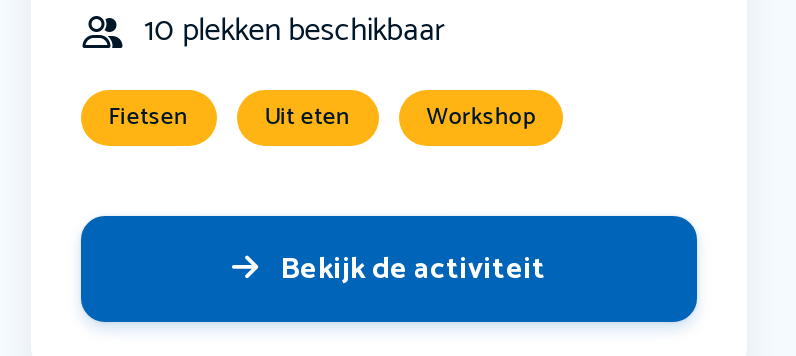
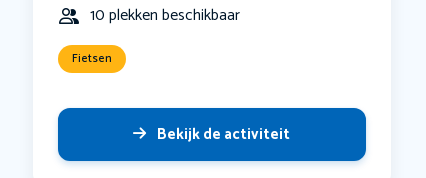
- Uit eten
- Workshop
